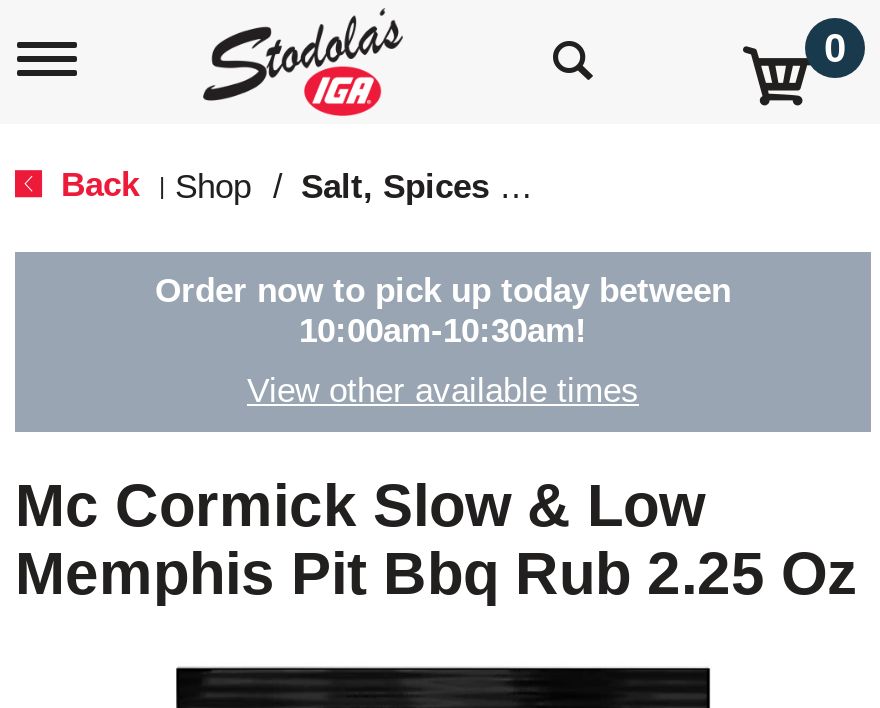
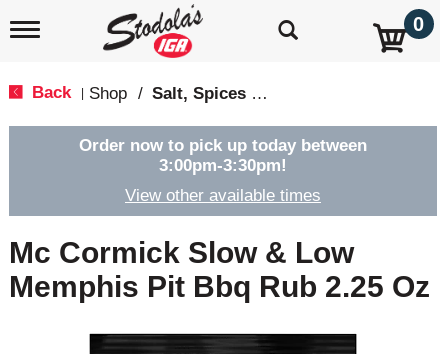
- 10:00am-10:30am!
+ 3:00pm-3:30pm!
